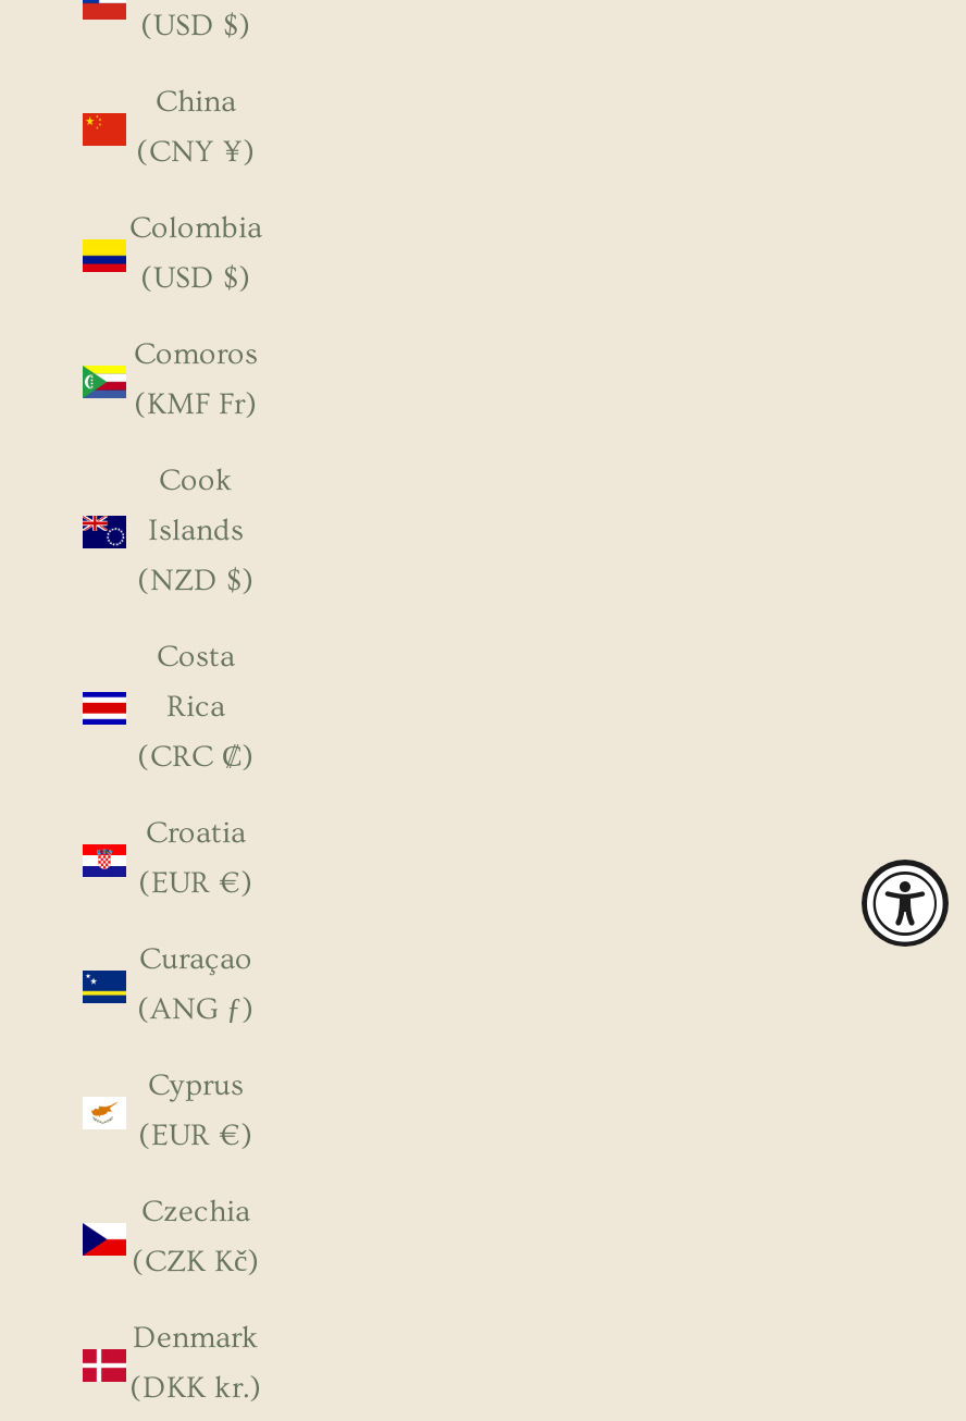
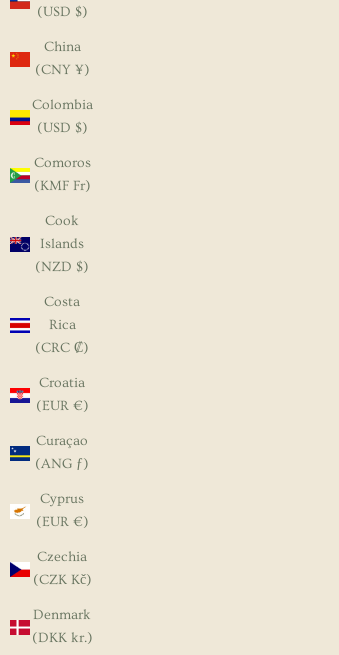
- [image]
